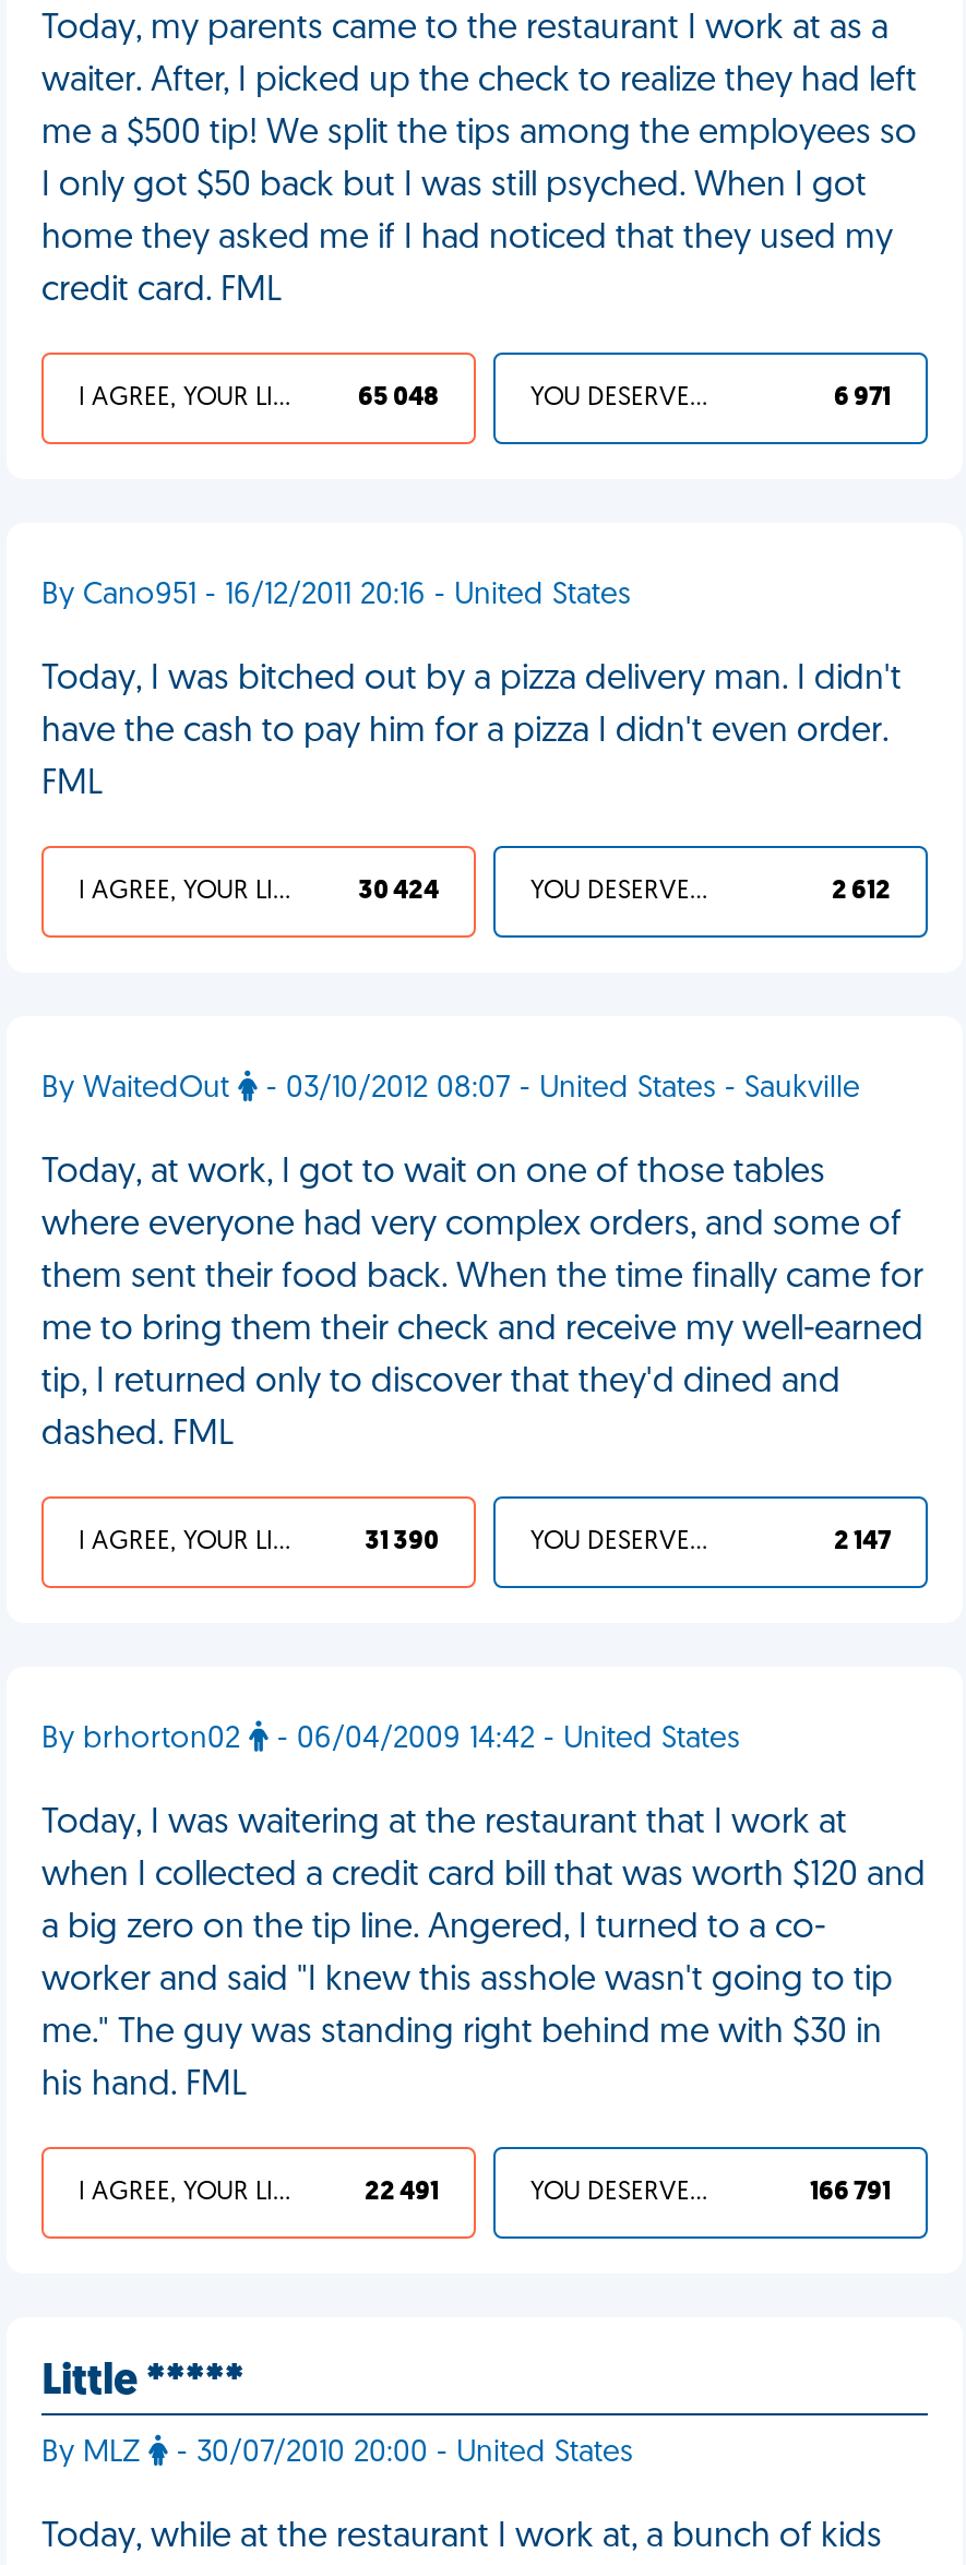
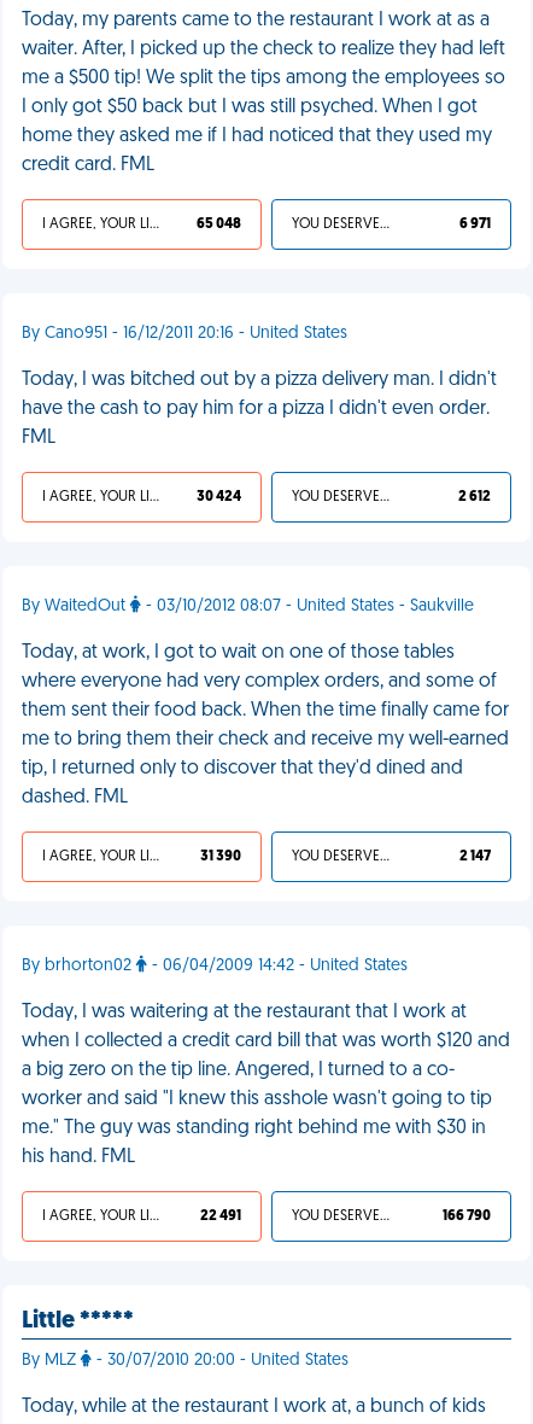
- 166 791
+ 166 790
